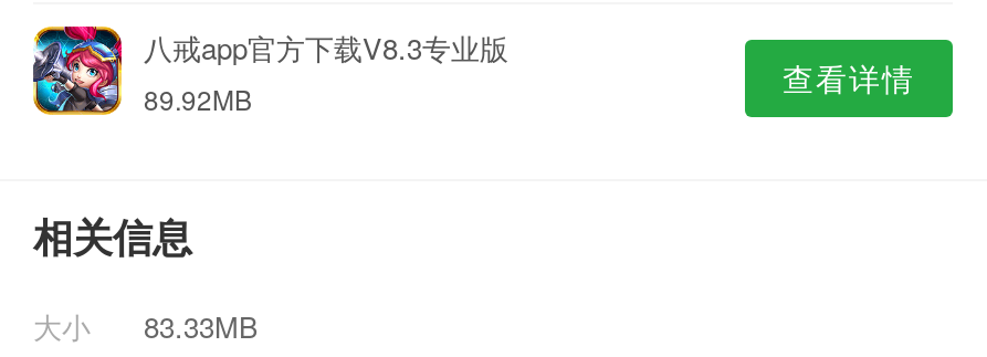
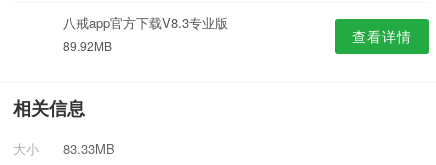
- [image]
